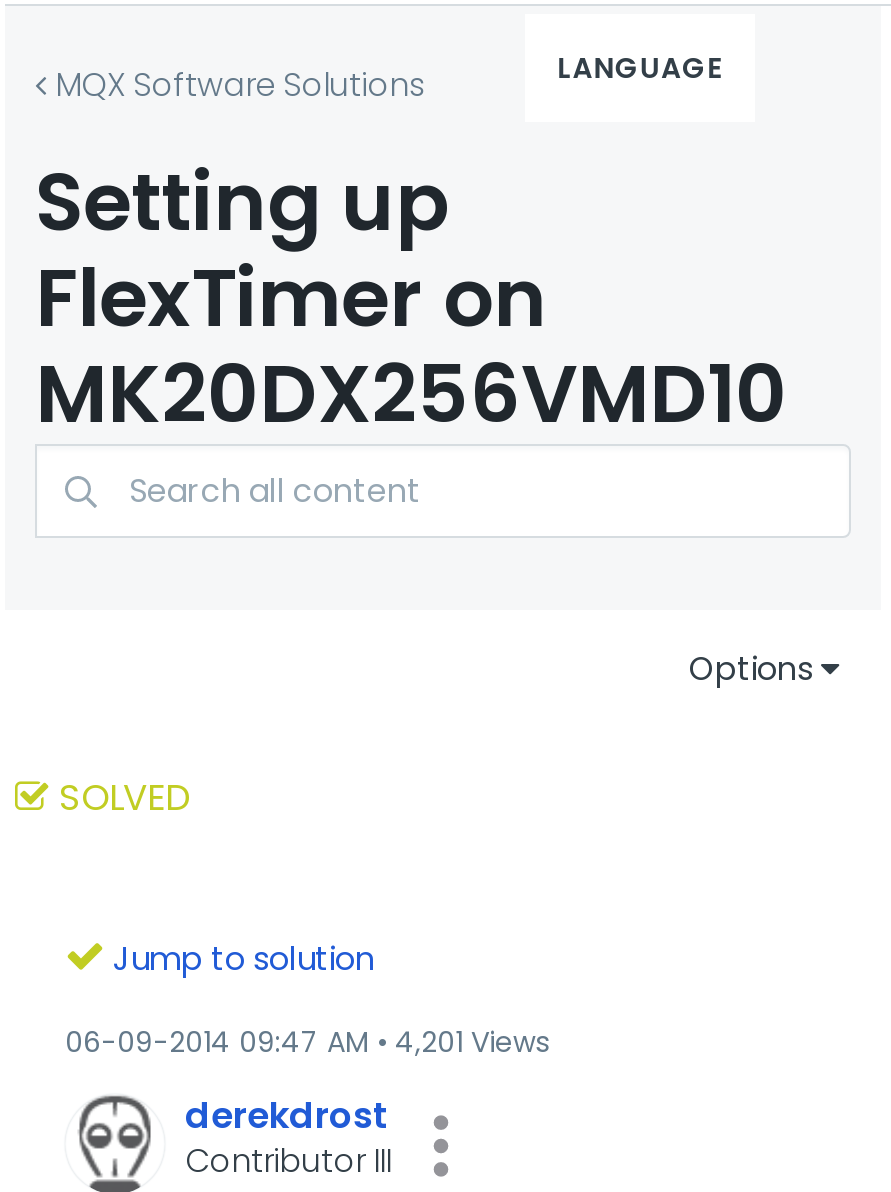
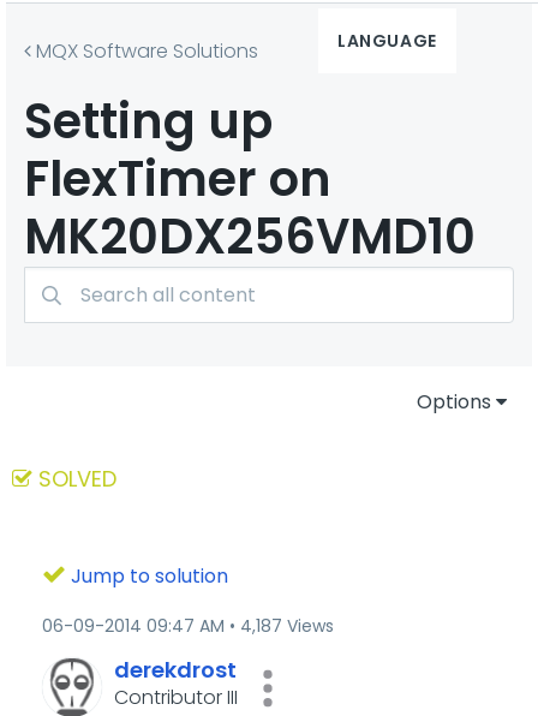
- 06-09-2014 09:47 AM 4,201 Views
+ 06-09-2014 09:47 AM 4,187 Views
